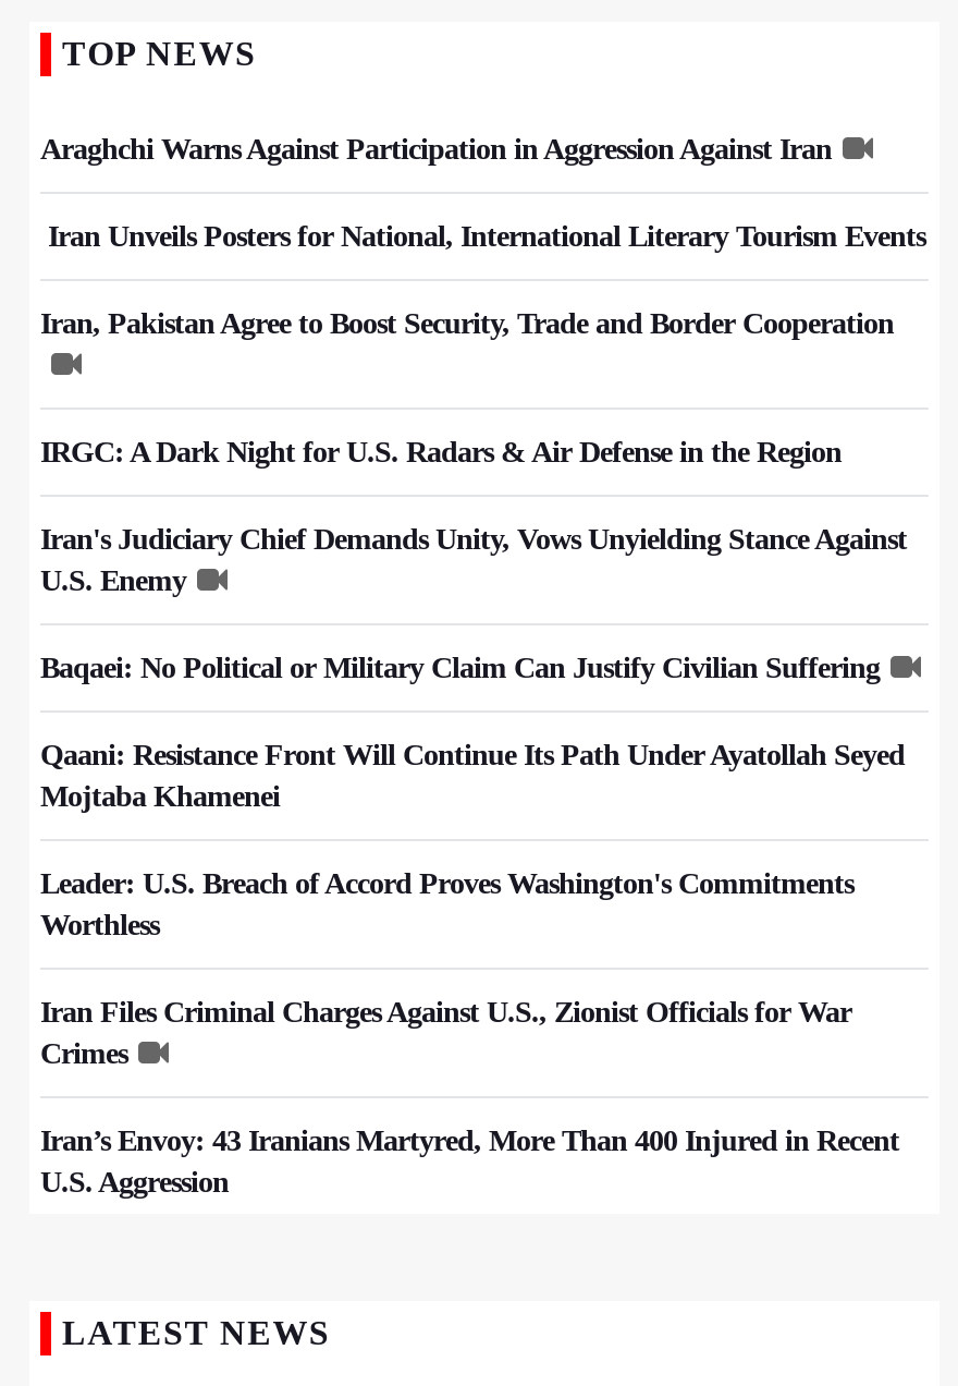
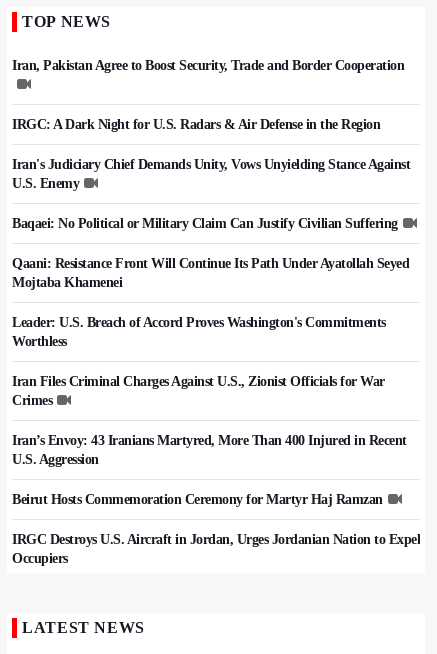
- Araghchi Warns Against Participation in Aggression Against Iran
- Iran Unveils Posters for National, International Literary Tourism Events

moved up: Iran, Pakistan Agree to Boost Security, Trade and Border Cooperation | IRGC: A Dark Night for U.S. Radars & Air Defense in the Region | Iran's Judiciary Chief Demands Unity, Vows Unyielding Stance Against | ... | Iran’s Envoy: 43 Iranians Martyred, More Than 400 Injured in Recent | U.S. Aggression

+ Beirut Hosts Commemoration Ceremony for Martyr Haj Ramzan
+ IRGC Destroys U.S. Aircraft in Jordan, Urges Jordanian Nation to Expel
+ Occupiers
